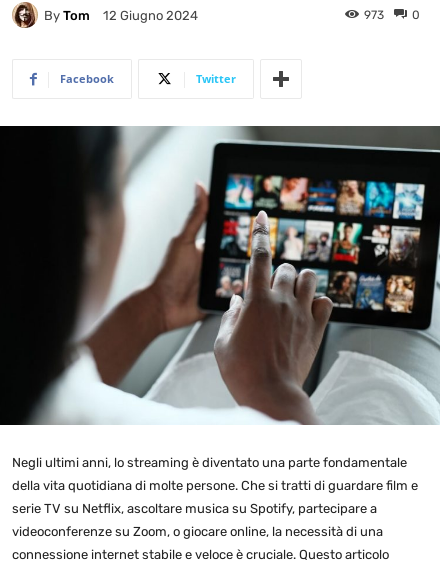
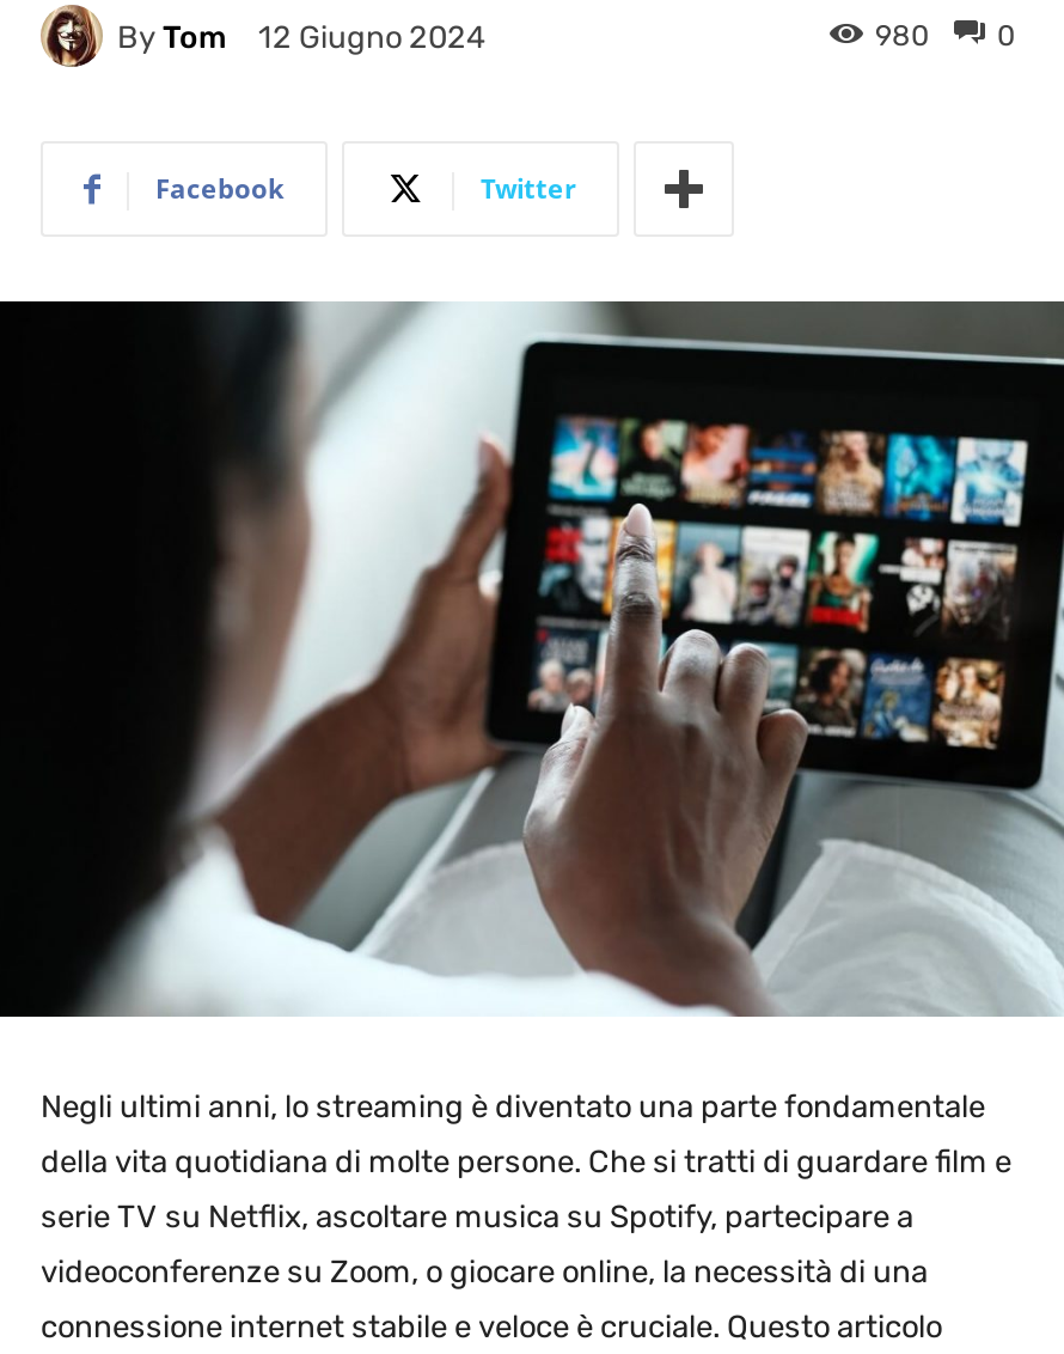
- 973
+ 980
